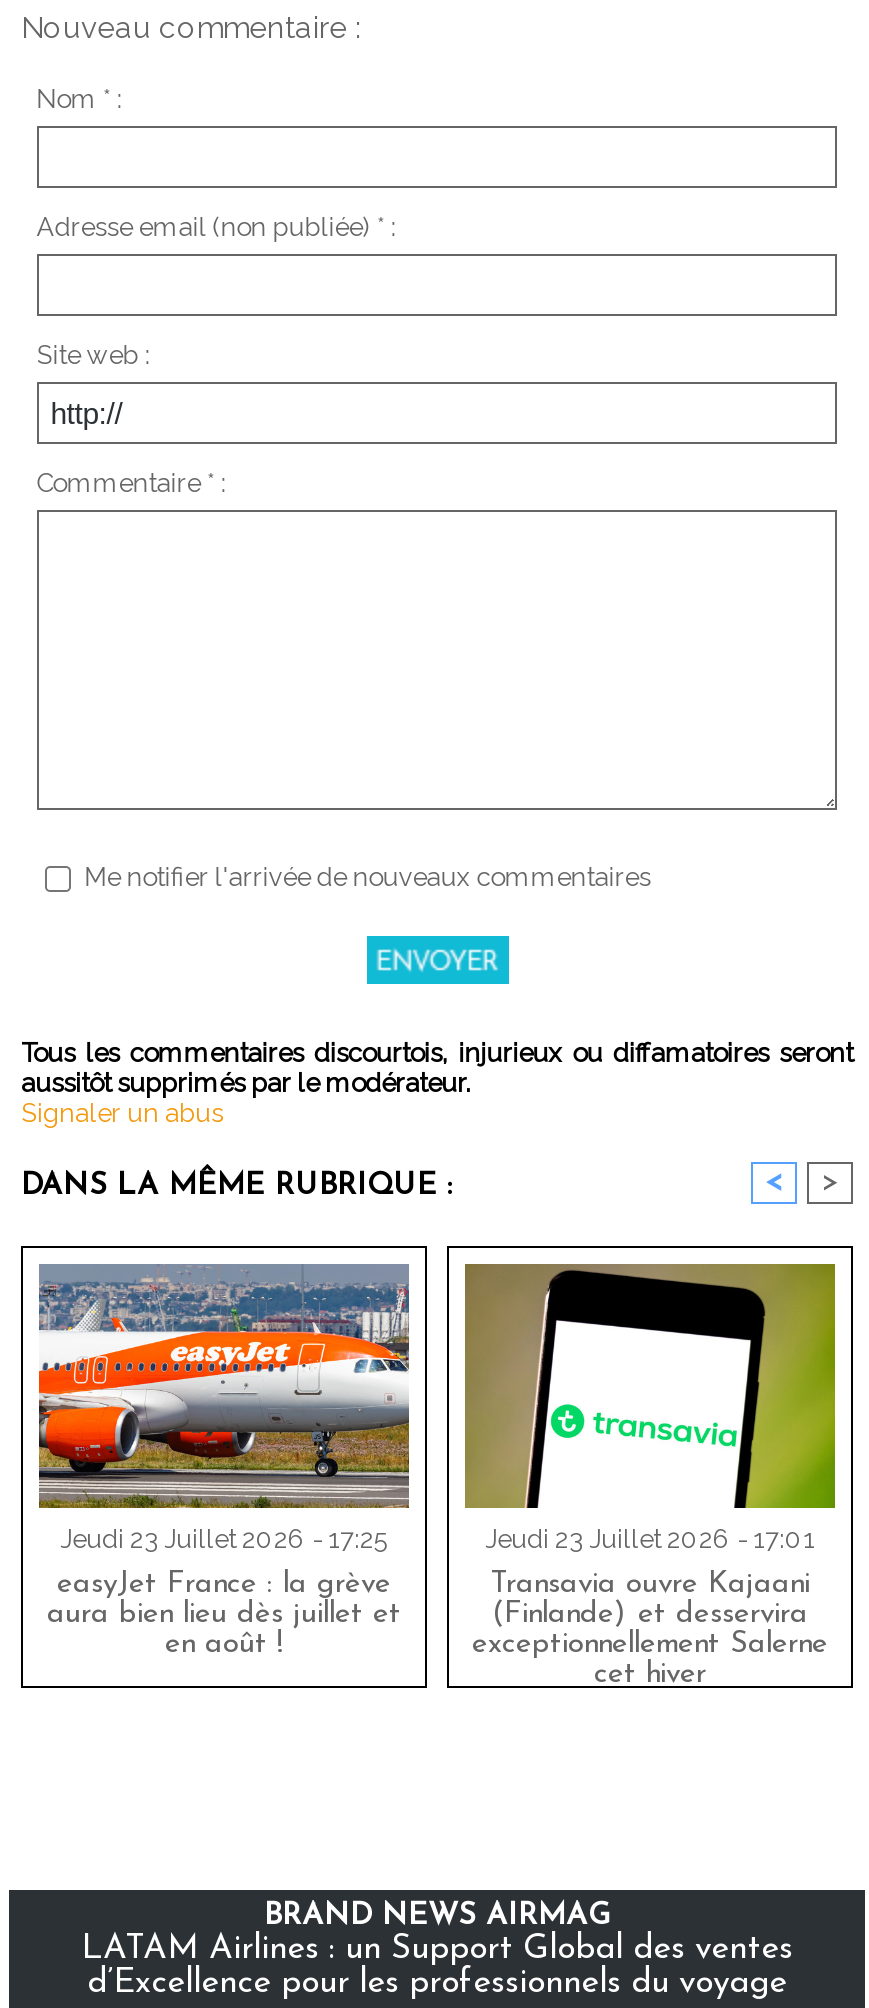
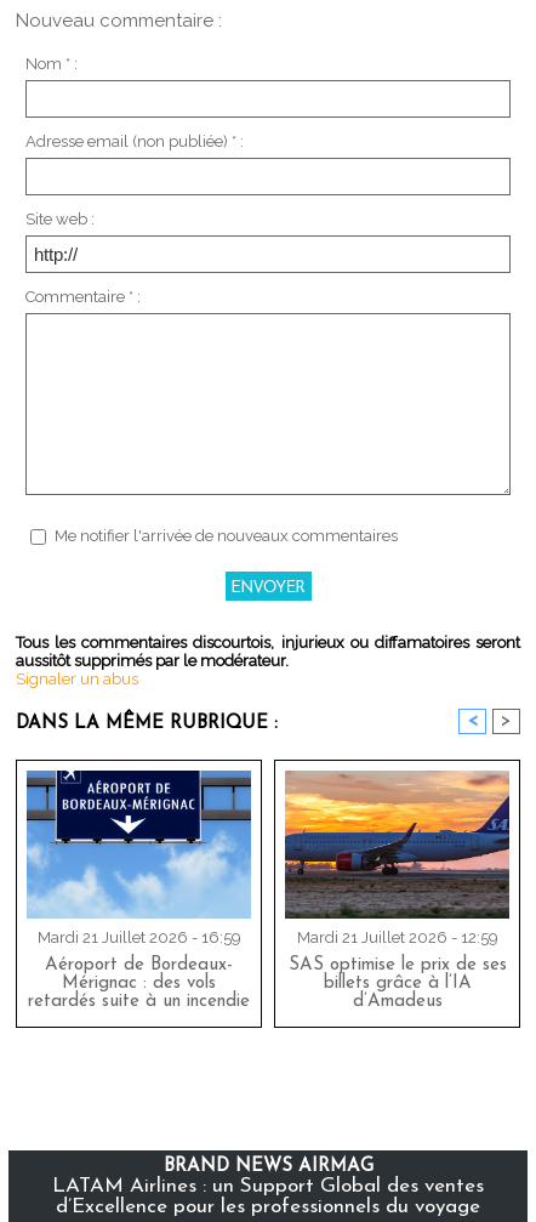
- [image]
- Jeudi 23 Juillet 2026 - 17:25
+ [image]
+ Mardi 21 Juillet 2026 - 16:59

- [image]
- Jeudi 23 Juillet 2026 - 17:01
+ [image]
+ Mardi 21 Juillet 2026 - 12:59

- easyJet France : la grève
- aura bien lieu dès juillet et
- en août !
+ Aéroport de Bordeaux-
+ Mérignac : des vols
+ retardés suite à un incendie

- Transavia ouvre Kajaani
- (Finlande) et desservira
- exceptionnellement Salerne
- cet hiver
+ SAS optimise le prix de ses
+ billets grâce à l’IA
+ d’Amadeus
